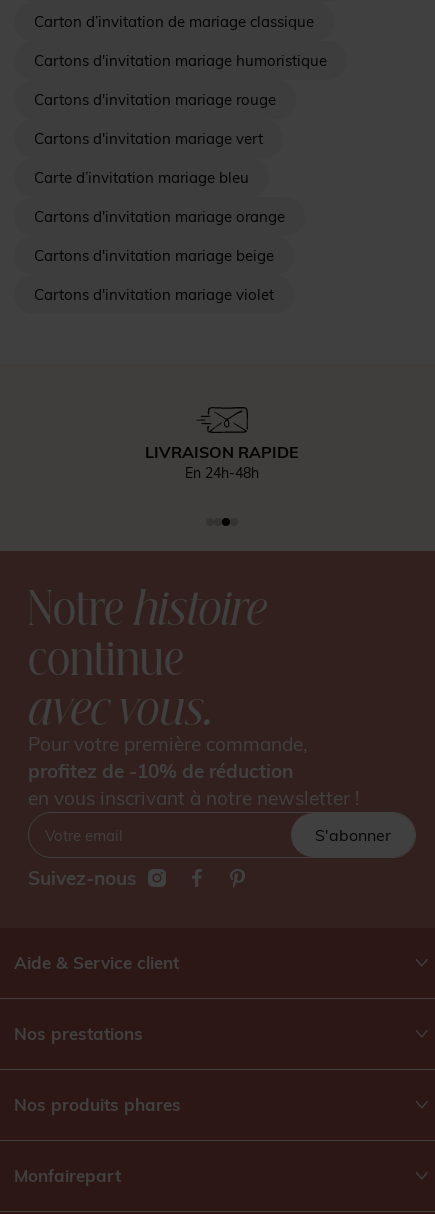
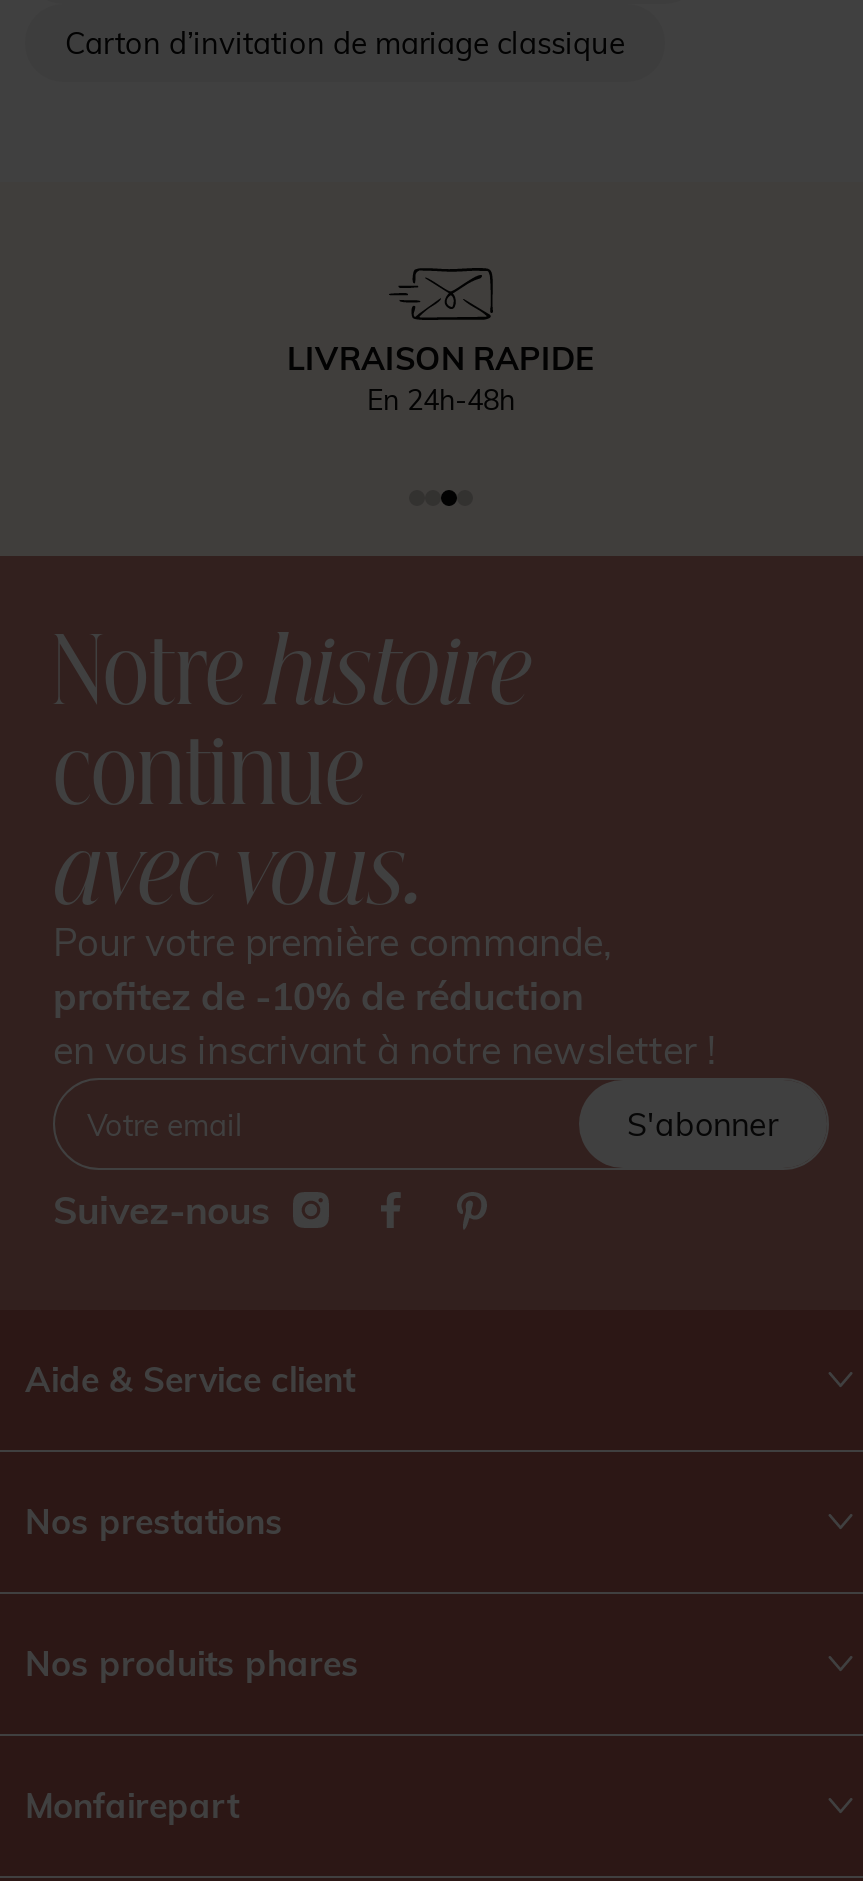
- Cartons d'invitation mariage humoristique
- Cartons d'invitation mariage rouge
- Cartons d'invitation mariage vert
- Carte d’invitation mariage bleu
- Cartons d'invitation mariage orange
- Cartons d'invitation mariage beige
- Cartons d'invitation mariage violet
